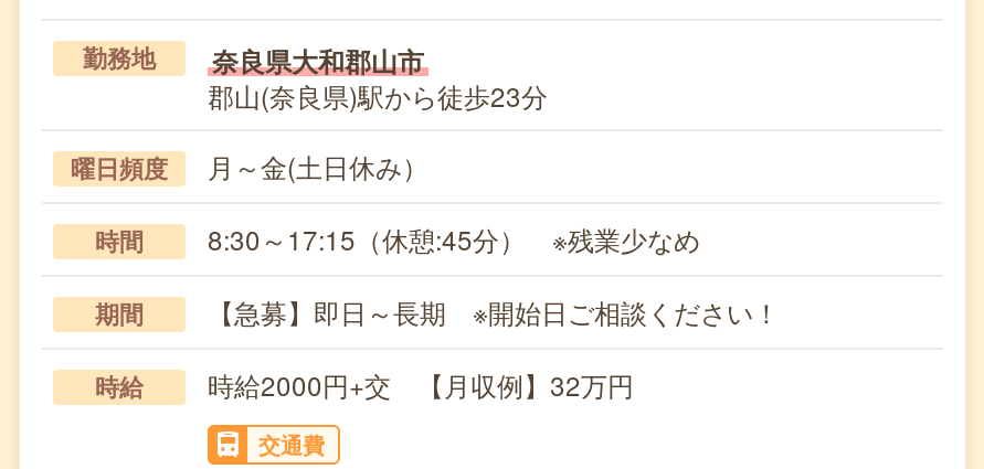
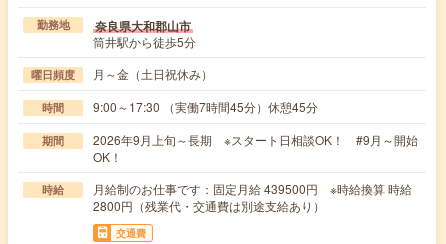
- 郡山(奈良県)駅から徒歩23分
+ 筒井駅から徒歩5分

- 月～金(土日休み）
+ 月～金（土日祝休み）

- 8:30～17:15（休憩:45分） ※残業少なめ
+ 9:00～17:30 （実働7時間45分）休憩45分

- 【急募】即日～長期 ※開始日ご相談ください！
+ 2026年9月上旬～長期 ※スタート日相談OK！ #9月～開始
+ OK！

- 時給2000円+交 【月収例】32万円
+ 月給制のお仕事です：固定月給 439500円 ※時給換算 時給
+ 2800円（残業代・交通費は別途支給あり）
